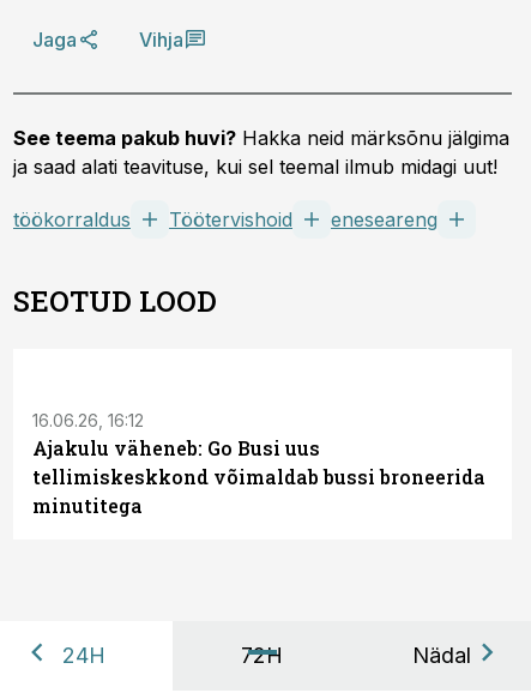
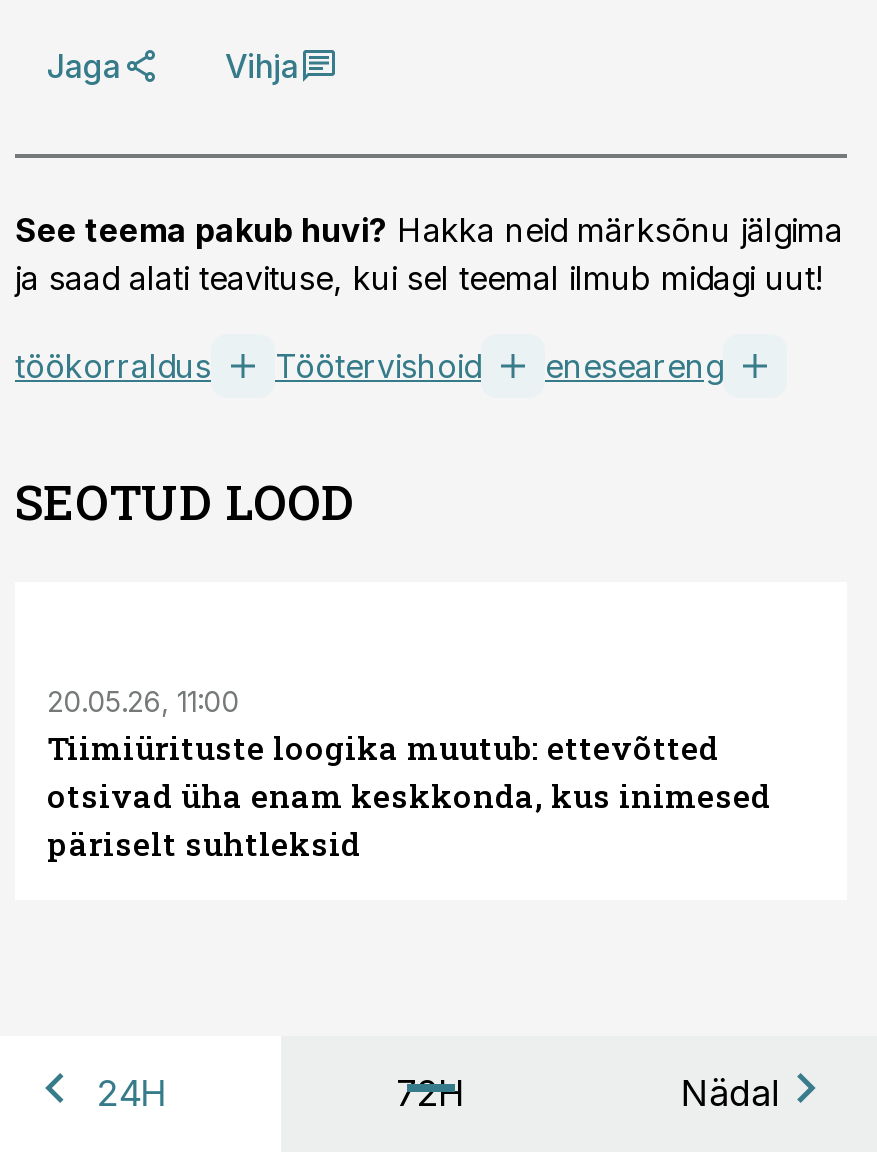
- 16.06.26, 16:12
- Ajakulu väheneb: Go Busi uus
- tellimiskeskkond võimaldab bussi broneerida
- minutitega
+ 20.05.26, 11:00
+ Tiimiürituste loogika muutub: ettevõtted
+ otsivad üha enam keskkonda, kus inimesed
+ päriselt suhtleksid
